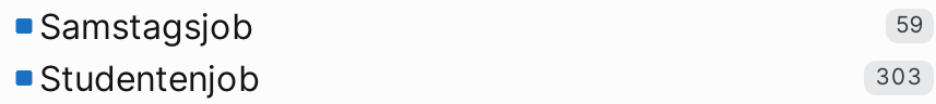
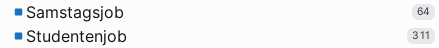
- 59
+ 64

- 303
+ 311
